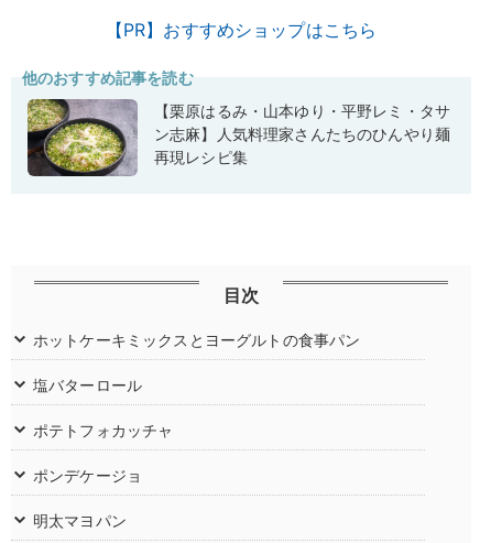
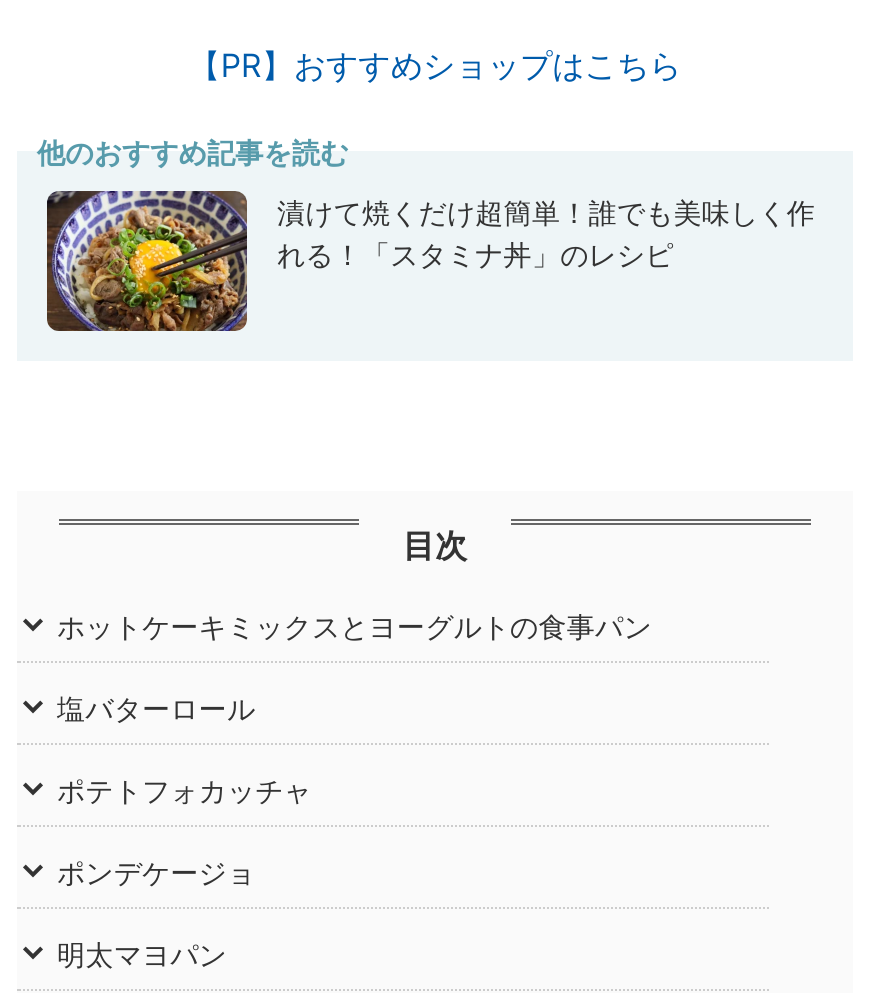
- [image]
- 【栗原はるみ・山本ゆり・平野レミ・タサ
- ン志麻】人気料理家さんたちのひんやり麺
- 再現レシピ集
+ [image]
+ 漬けて焼くだけ超簡単！誰でも美味しく作
+ れる！「スタミナ丼」のレシピ
